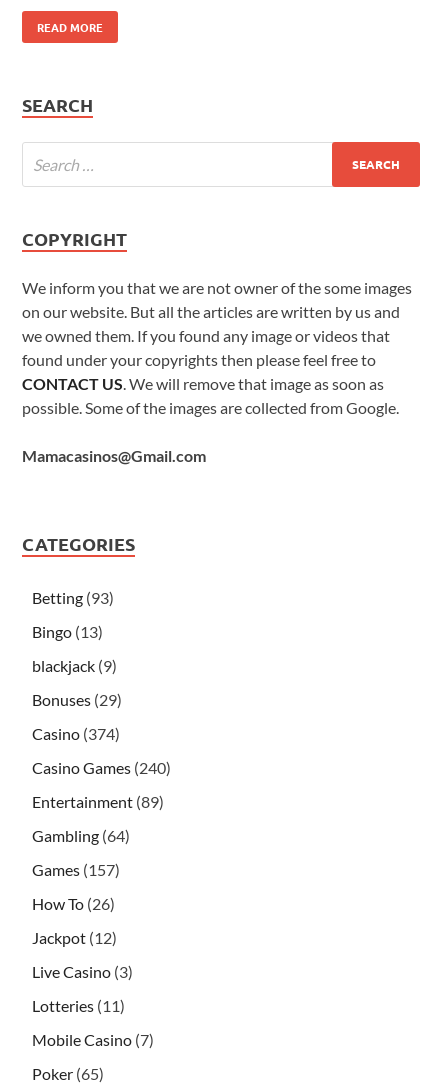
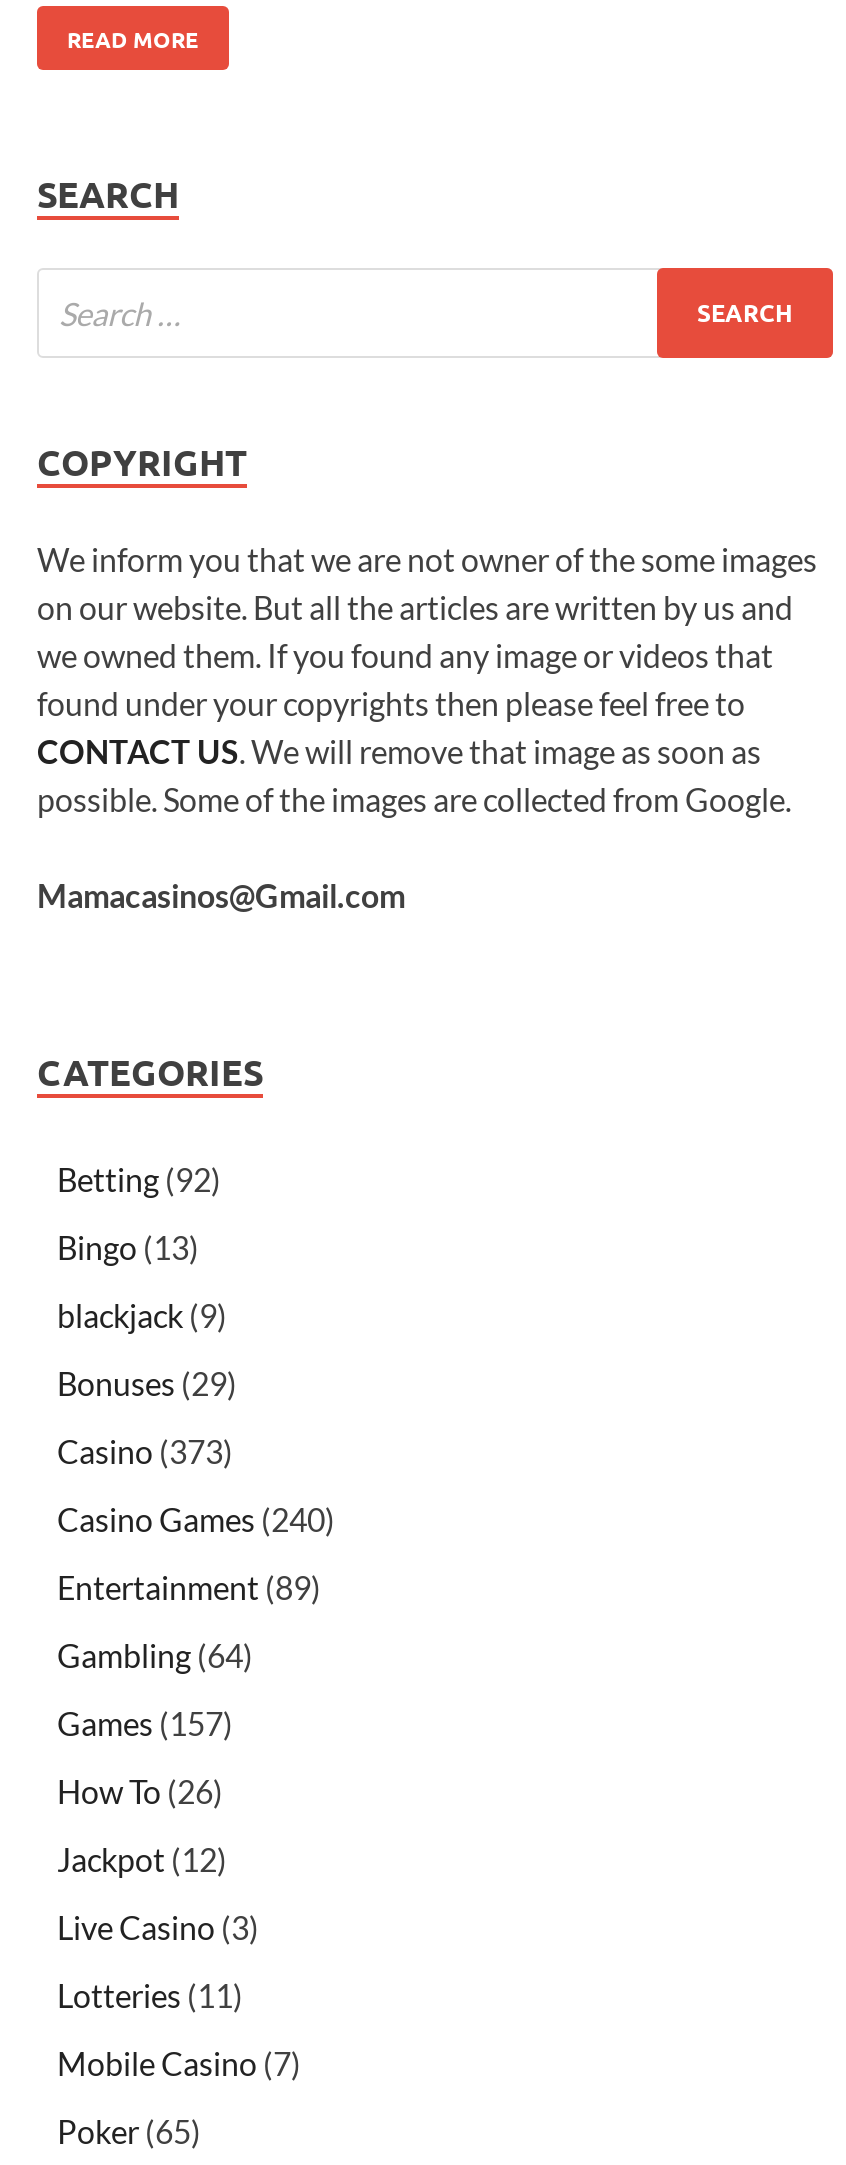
- Betting (93)
+ Betting (92)

- Casino (374)
+ Casino (373)
